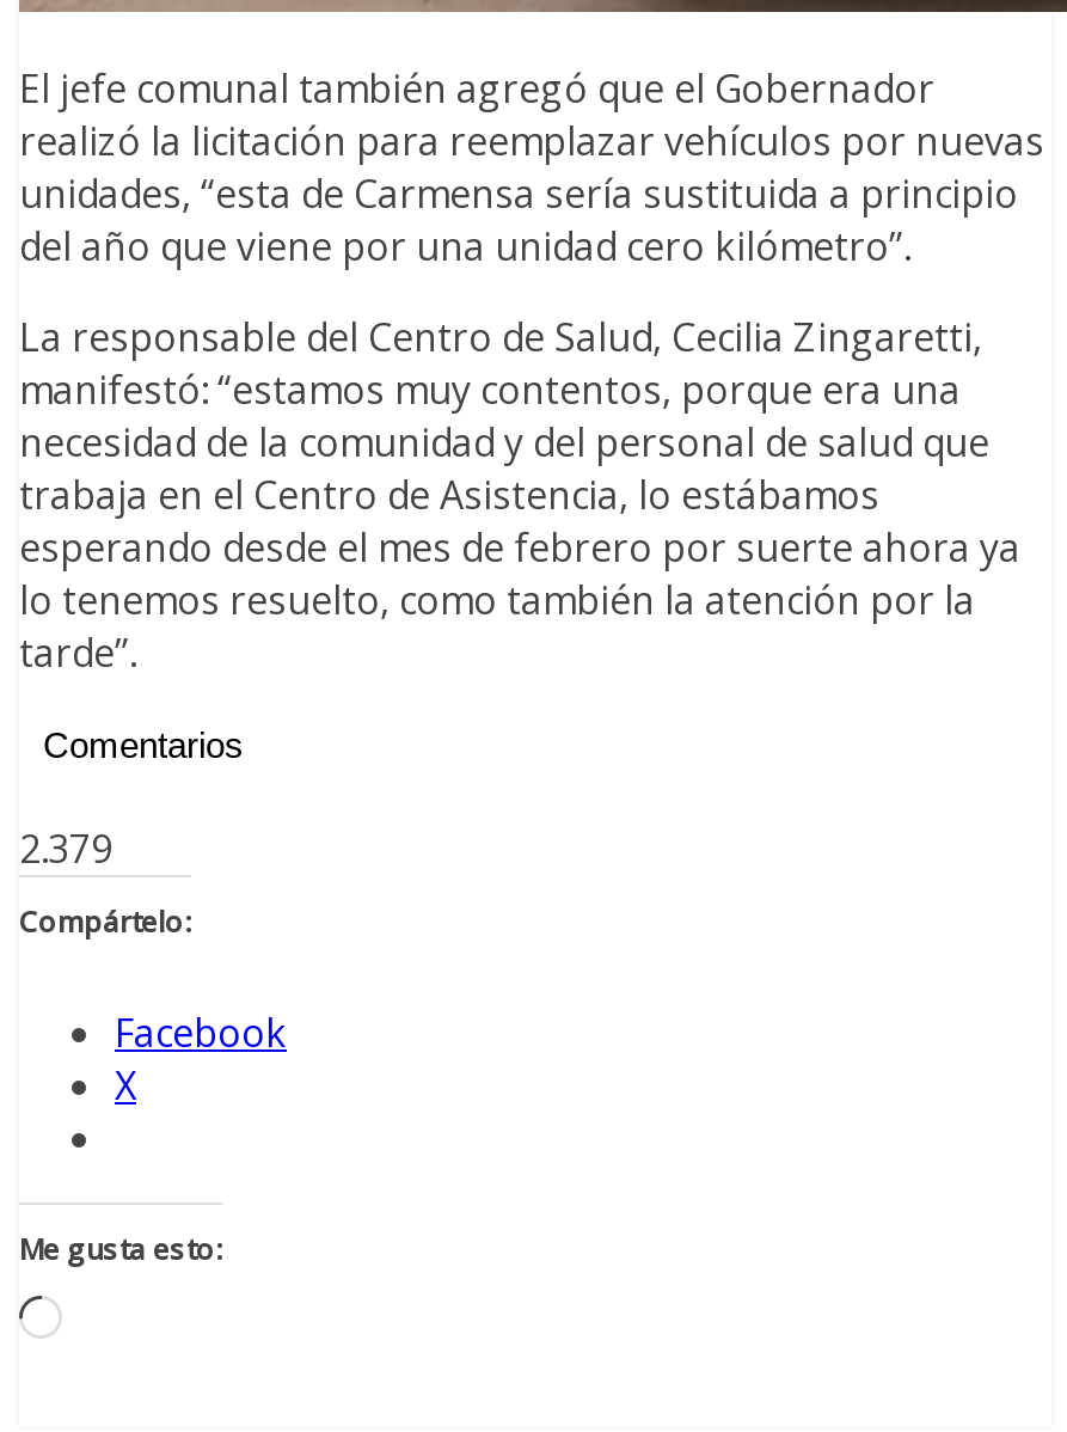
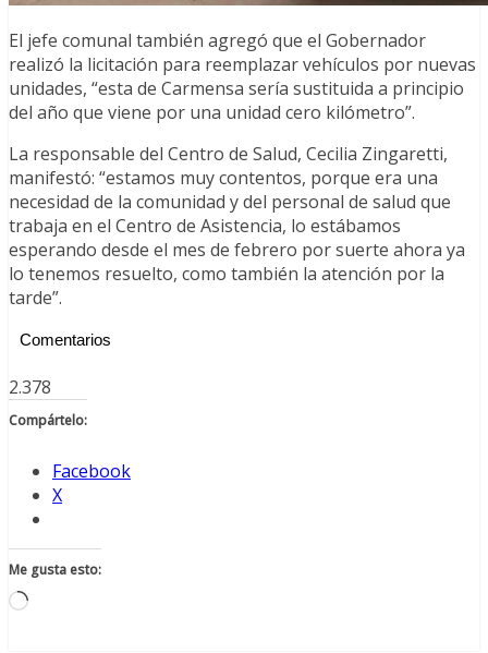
- 2.379
+ 2.378
